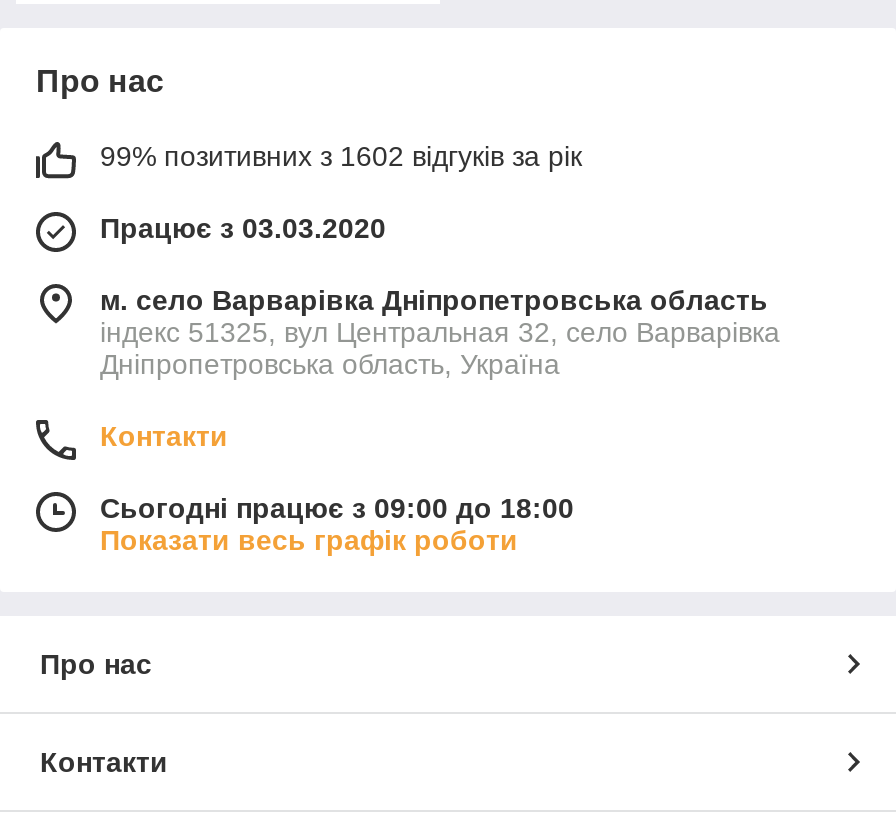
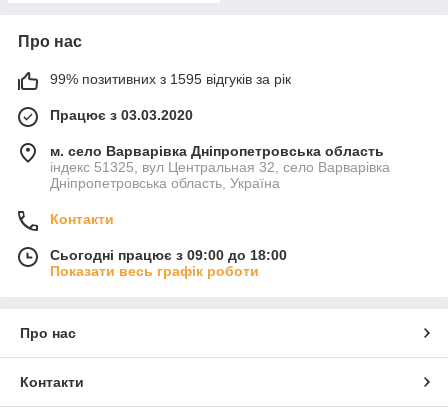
- 99% позитивних з 1602 відгуків за рік
+ 99% позитивних з 1595 відгуків за рік
